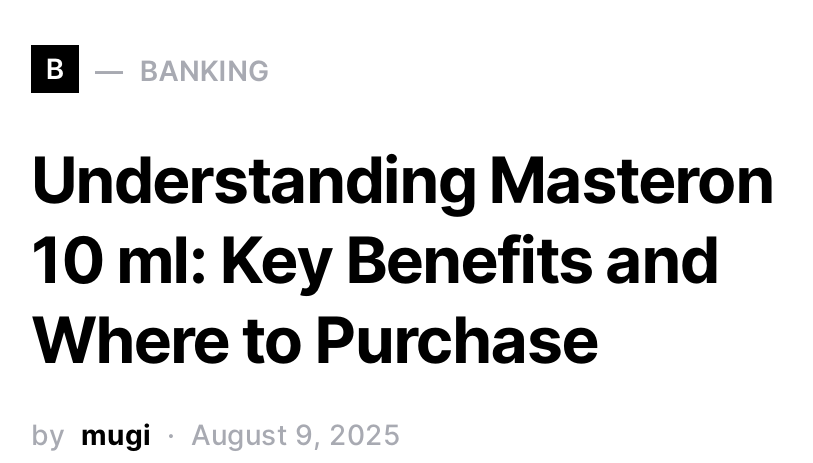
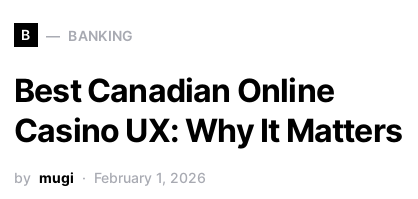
- Understanding Masteron
- 10 ml: Key Benefits and
- Where to Purchase
+ Best Canadian Online
+ Casino UX: Why It Matters

- August 9, 2025
+ February 1, 2026
